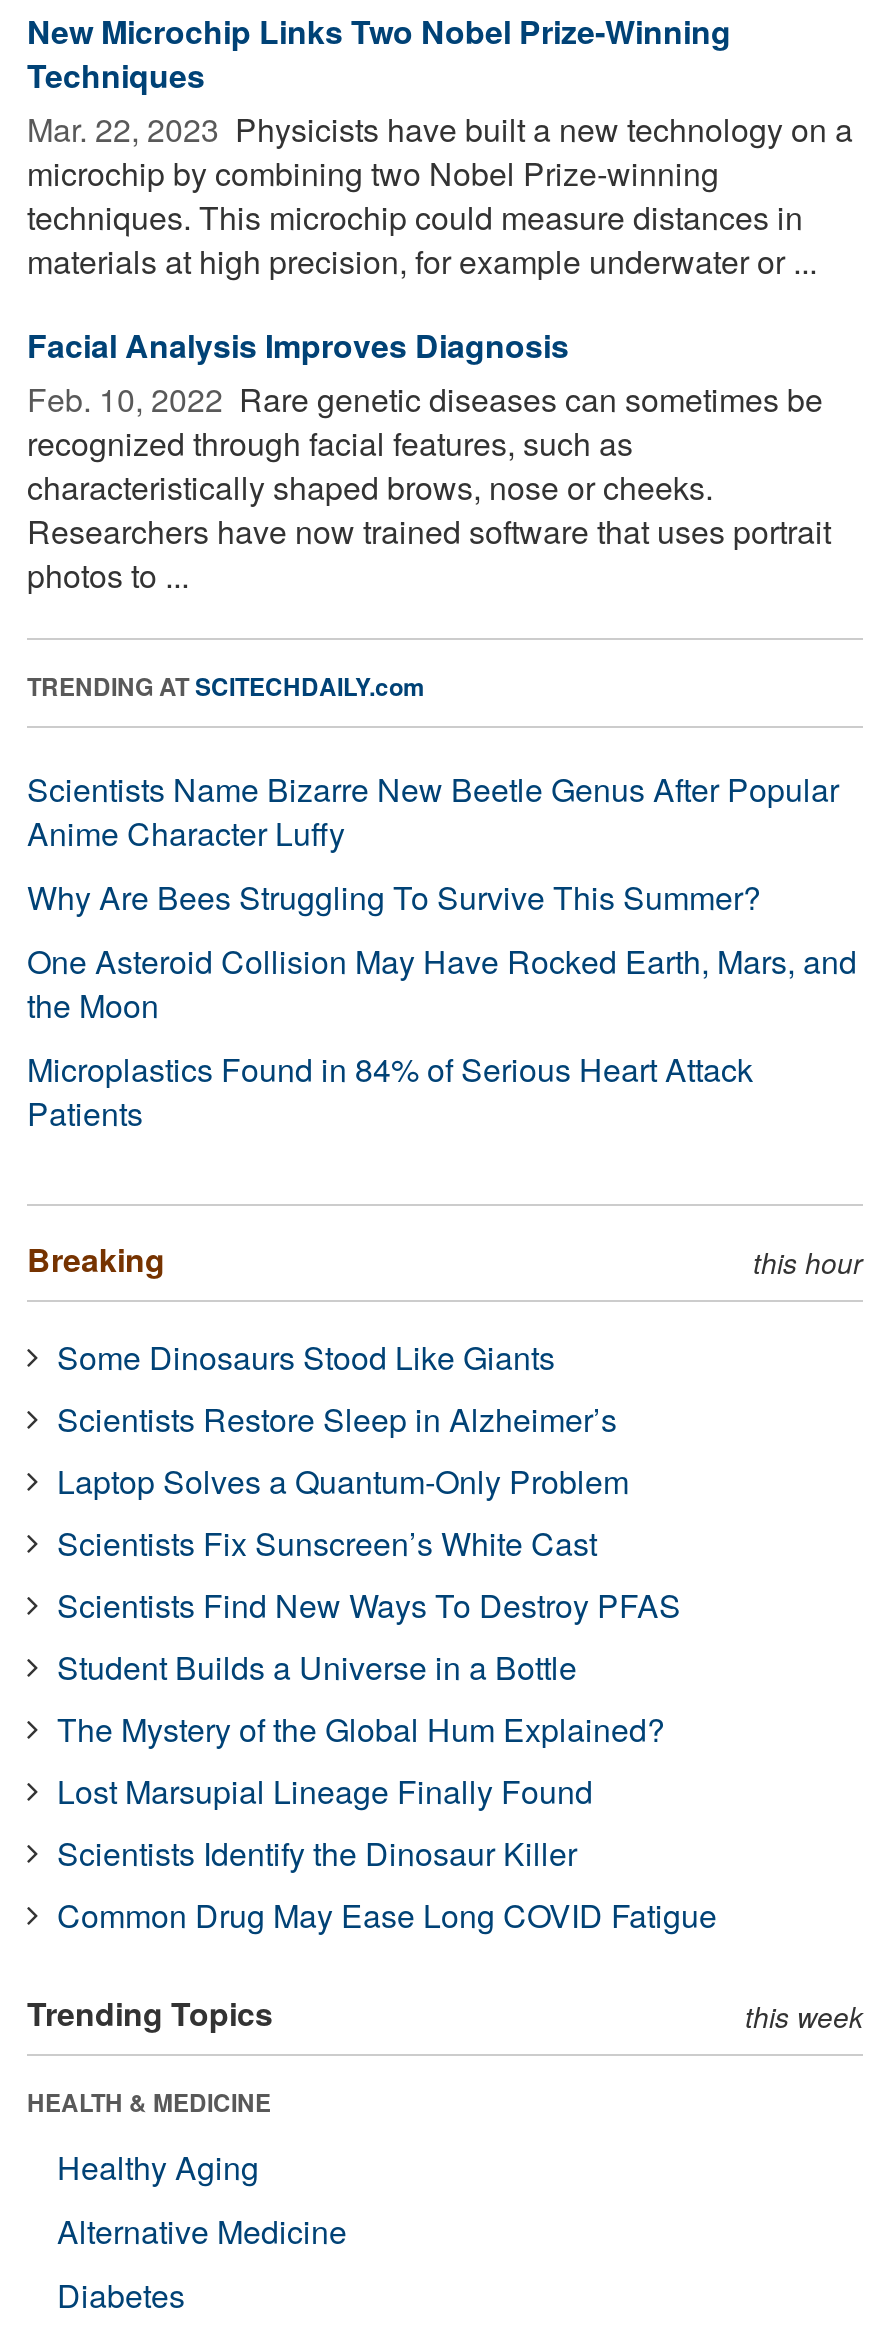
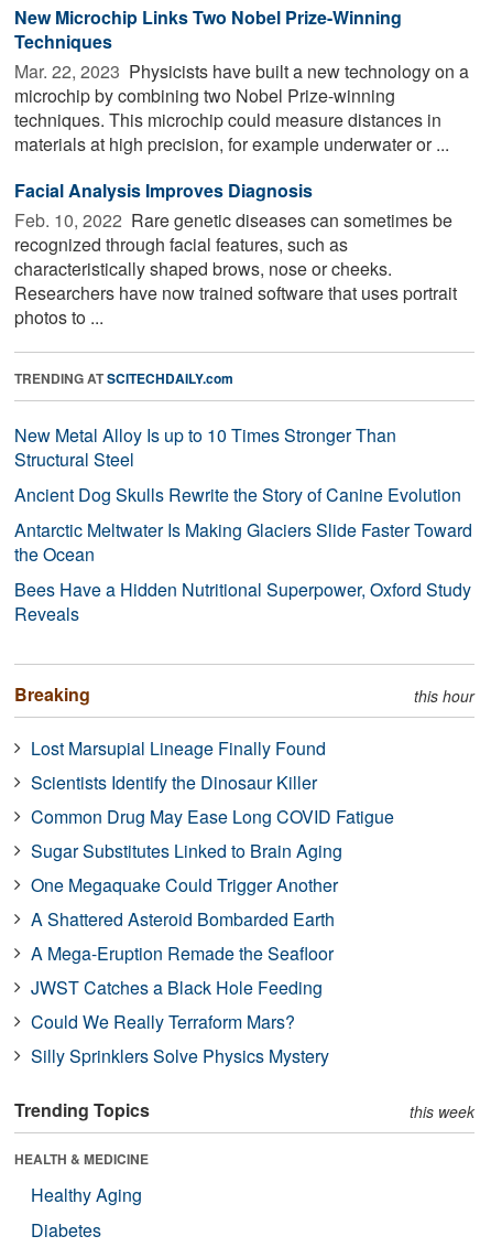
- Scientists Name Bizarre New Beetle Genus After Popular
- Anime Character Luffy
- Why Are Bees Struggling To Survive This Summer?
- One Asteroid Collision May Have Rocked Earth, Mars, and
- the Moon
- Microplastics Found in 84% of Serious Heart Attack
- Patients
+ New Metal Alloy Is up to 10 Times Stronger Than
+ Structural Steel
+ Ancient Dog Skulls Rewrite the Story of Canine Evolution
+ Antarctic Meltwater Is Making Glaciers Slide Faster Toward
+ the Ocean
+ Bees Have a Hidden Nutritional Superpower, Oxford Study
+ Reveals

- Some Dinosaurs Stood Like Giants
- Scientists Restore Sleep in Alzheimer’s
- Laptop Solves a Quantum-Only Problem
- Scientists Fix Sunscreen’s White Cast
- Scientists Find New Ways To Destroy PFAS
- Student Builds a Universe in a Bottle
- The Mystery of the Global Hum Explained?

moved up: Lost Marsupial Lineage Finally Found | Scientists Identify the Dinosaur Killer | Common Drug May Ease Long COVID Fatigue

+ Sugar Substitutes Linked to Brain Aging
+ One Megaquake Could Trigger Another
+ A Shattered Asteroid Bombarded Earth
+ A Mega-Eruption Remade the Seafloor
+ JWST Catches a Black Hole Feeding
+ Could We Really Terraform Mars?
+ Silly Sprinklers Solve Physics Mystery

- Alternative Medicine
